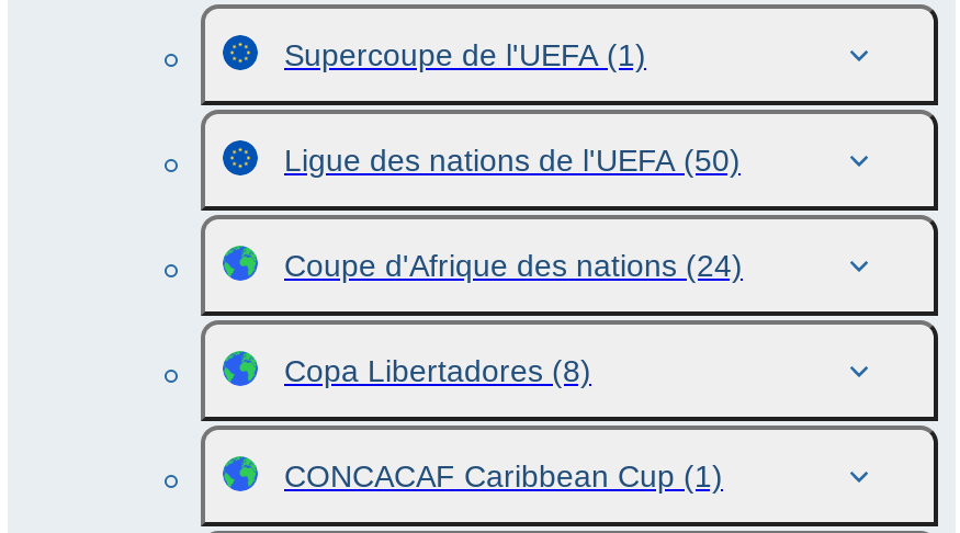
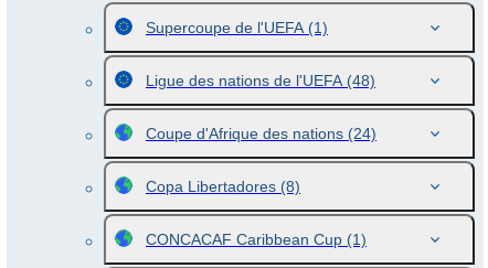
- Ligue des nations de l'UEFA (50)
+ Ligue des nations de l'UEFA (48)
